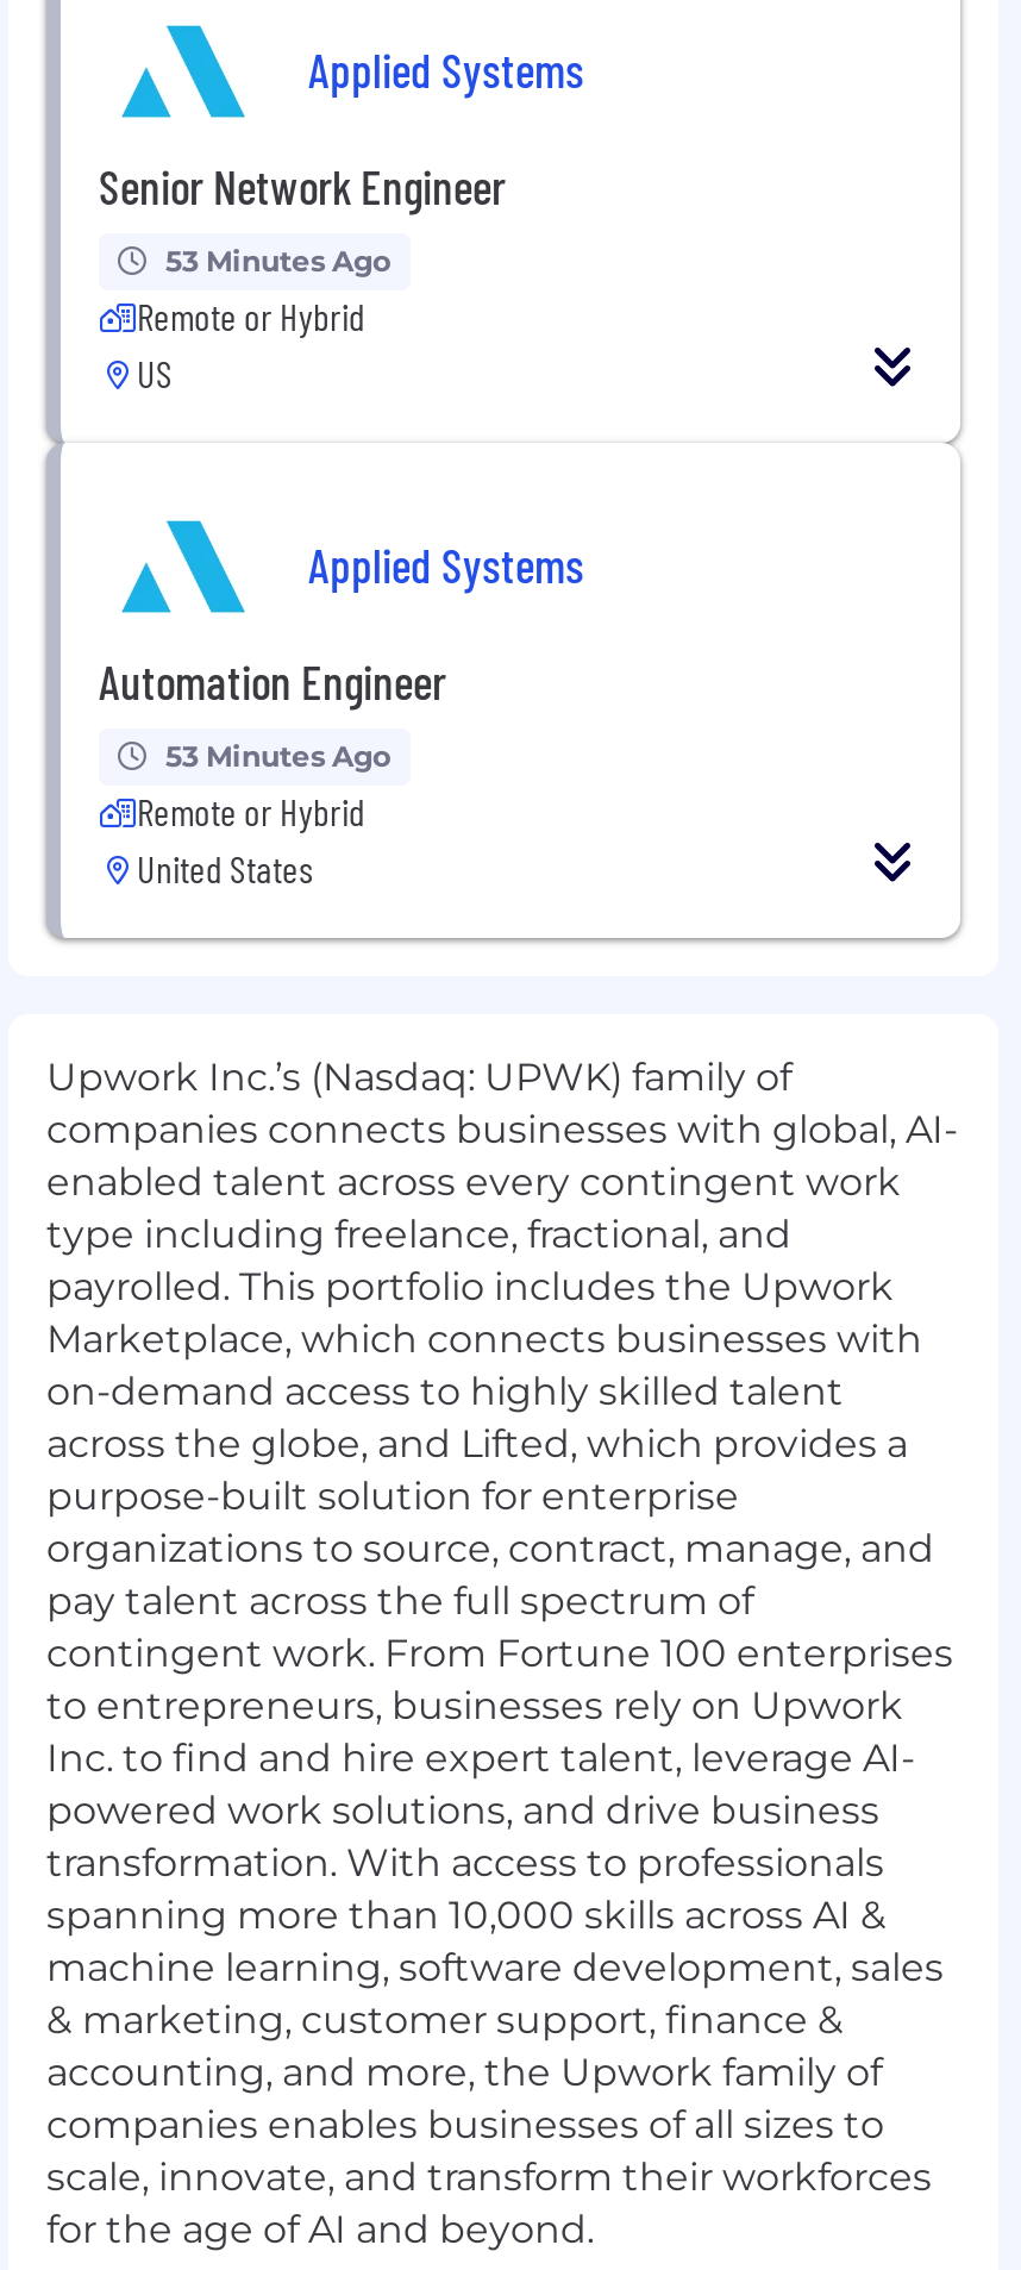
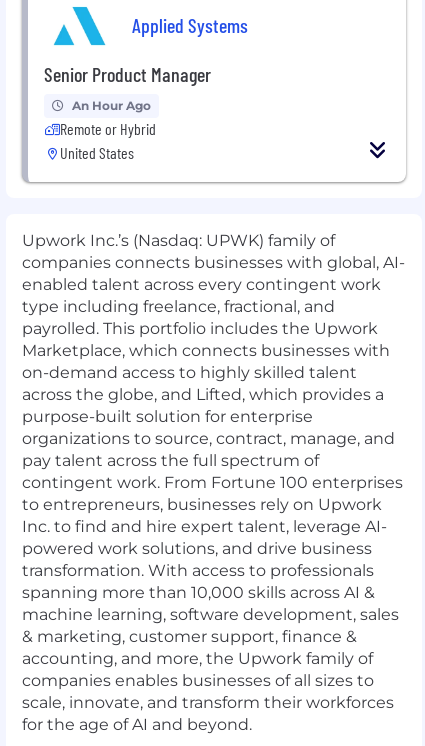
- Senior Network Engineer
- 53 Minutes Ago
- Remote or Hybrid
- US
- Applied Systems
- Automation Engineer
- 53 Minutes Ago
+ Senior Product Manager
+ An Hour Ago
